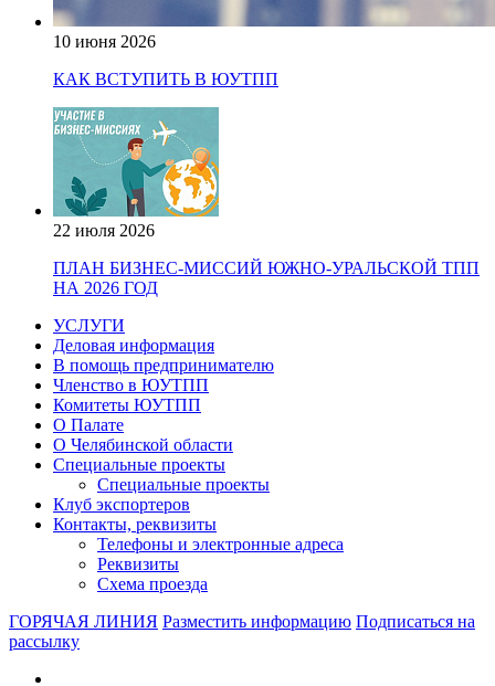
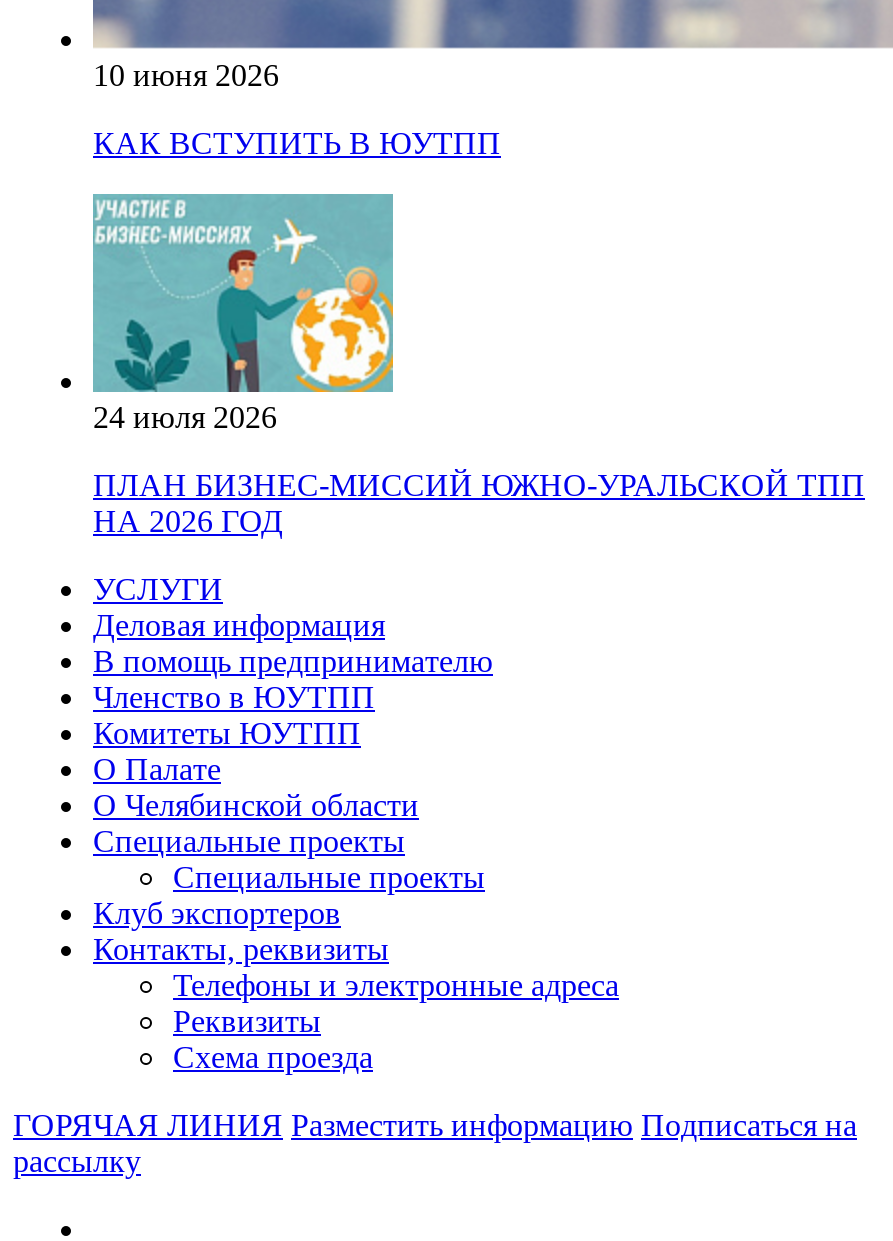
- 22 июля 2026
+ 24 июля 2026
